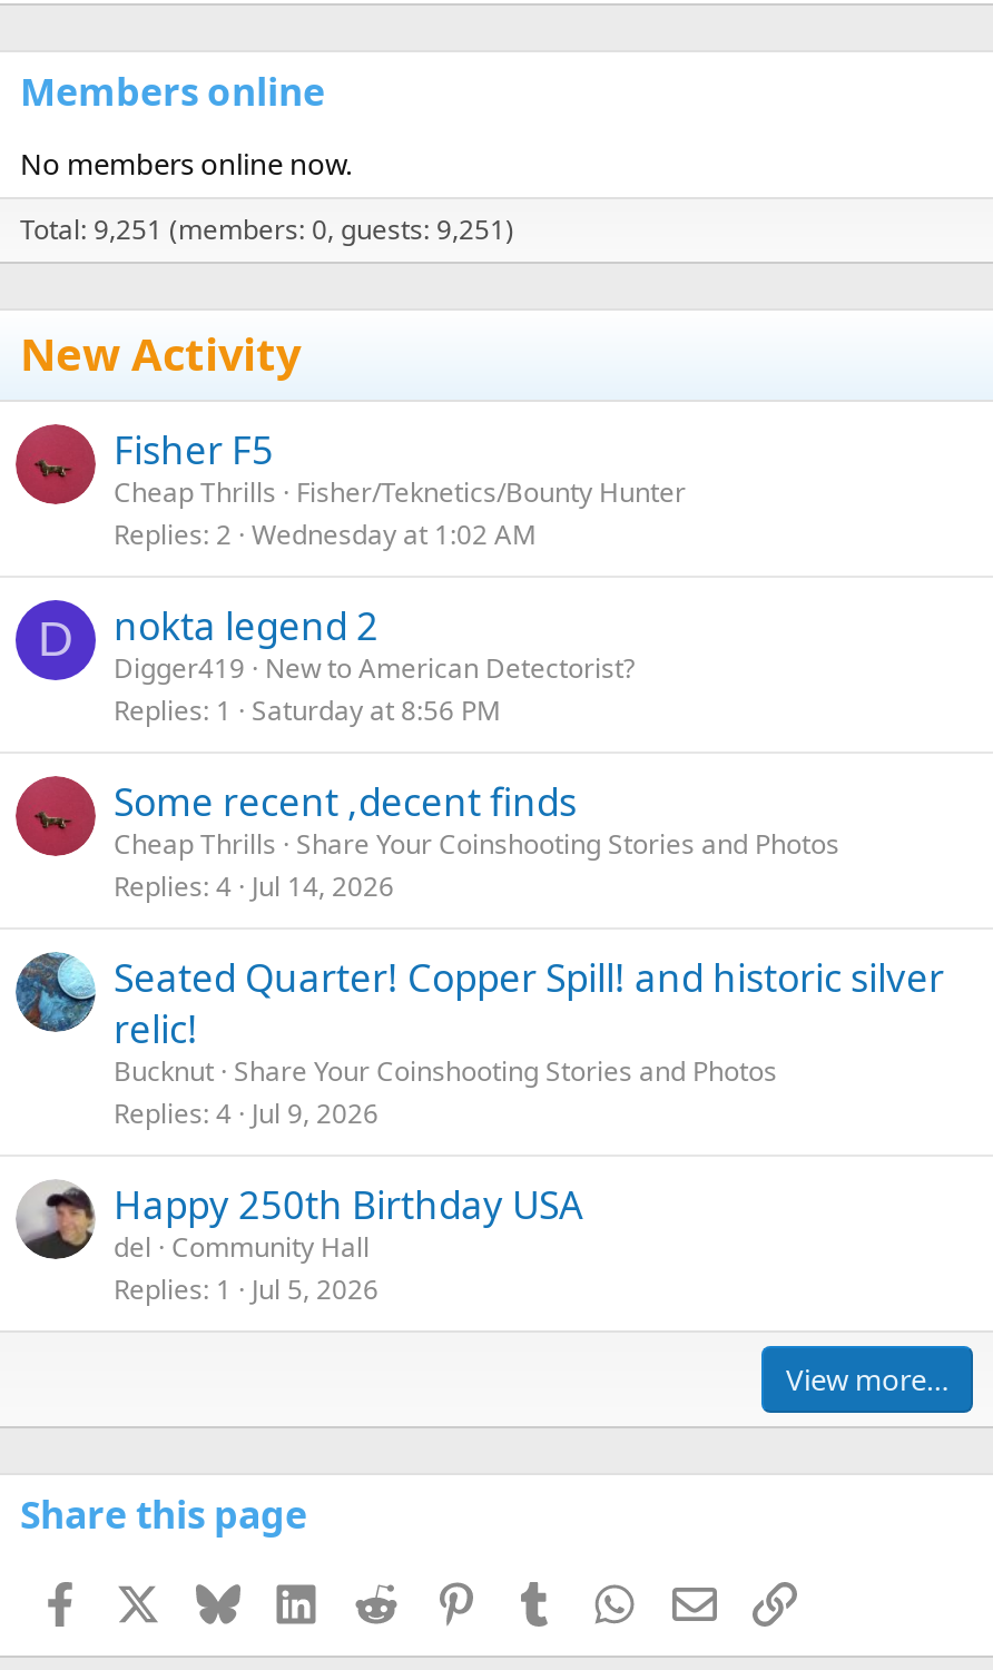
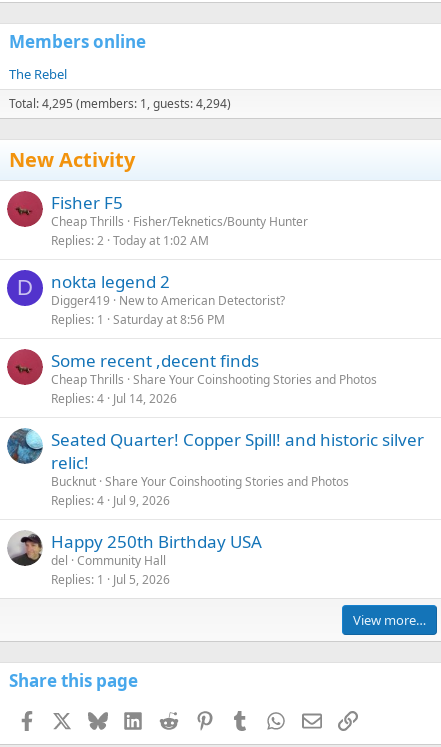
- No members online now.
+ The Rebel

- Total: 9,251 (members: 0, guests: 9,251)
+ Total: 4,295 (members: 1, guests: 4,294)

- Replies 2 Wednesday at 1:02 AM
+ Replies 2 Today at 1:02 AM
